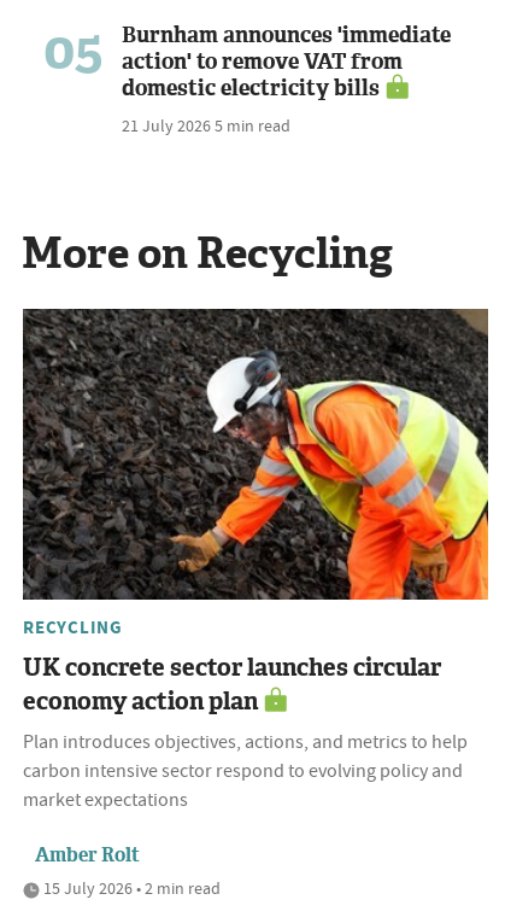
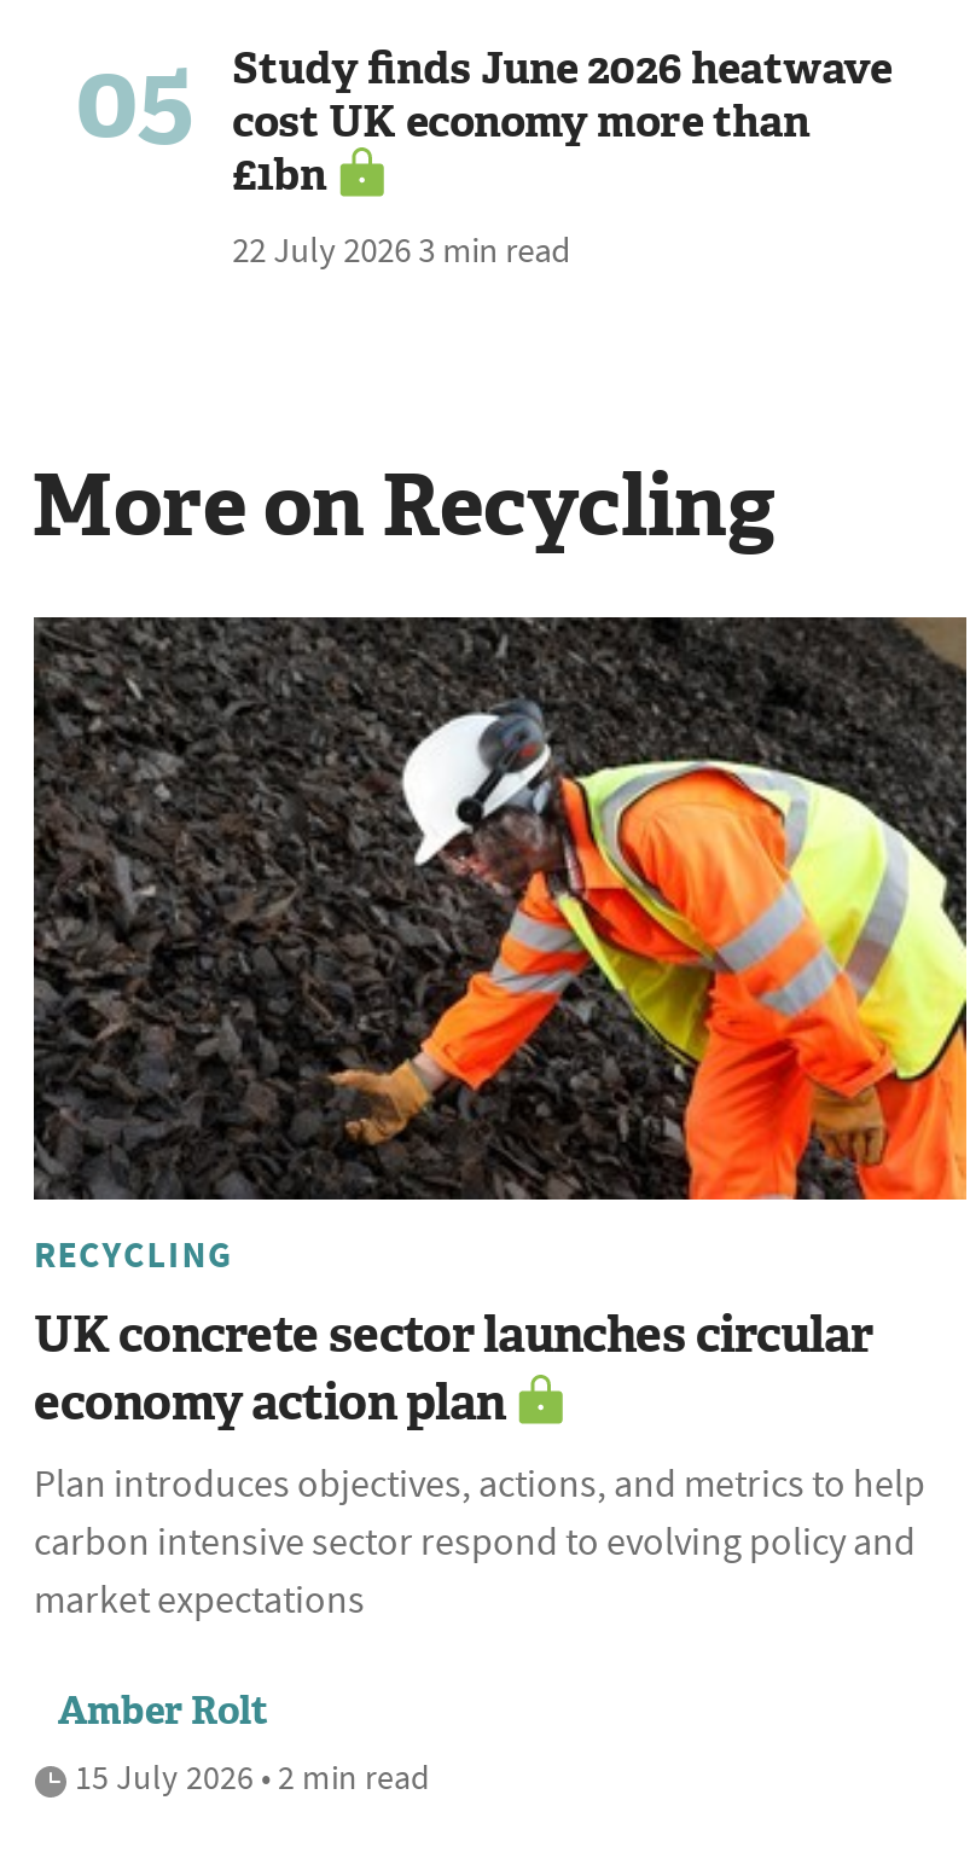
- Burnham announces 'immediate
- action' to remove VAT from
- domestic electricity bills
- 21 July 2026 5 min read
+ Study finds June 2026 heatwave
+ cost UK economy more than
+ £1bn
+ 22 July 2026 3 min read
